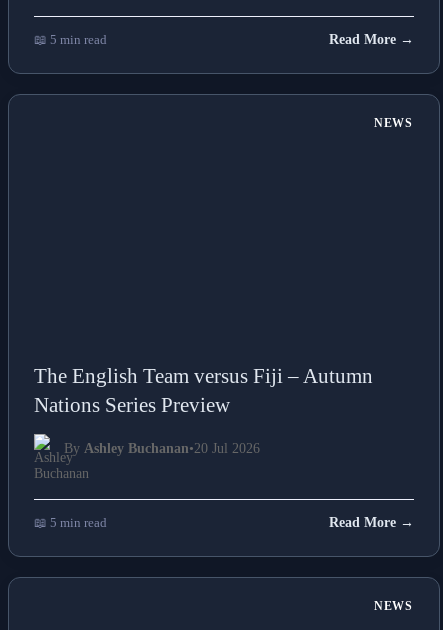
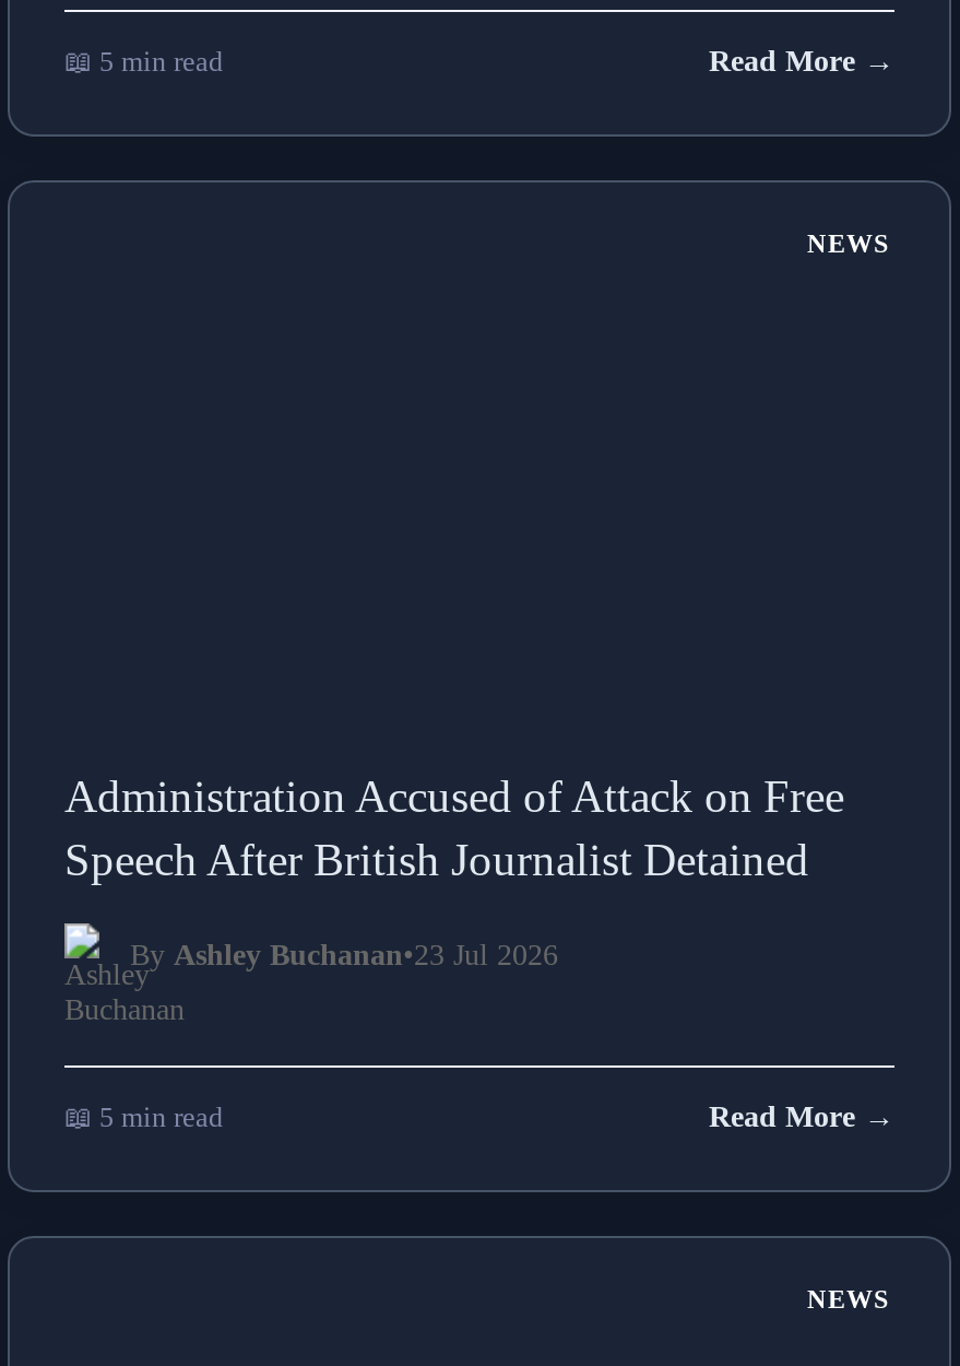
- The English Team versus Fiji – Autumn
- Nations Series Preview
+ Administration Accused of Attack on Free
+ Speech After British Journalist Detained

- By Ashley Buchanan•20 Jul 2026
+ By Ashley Buchanan•23 Jul 2026
